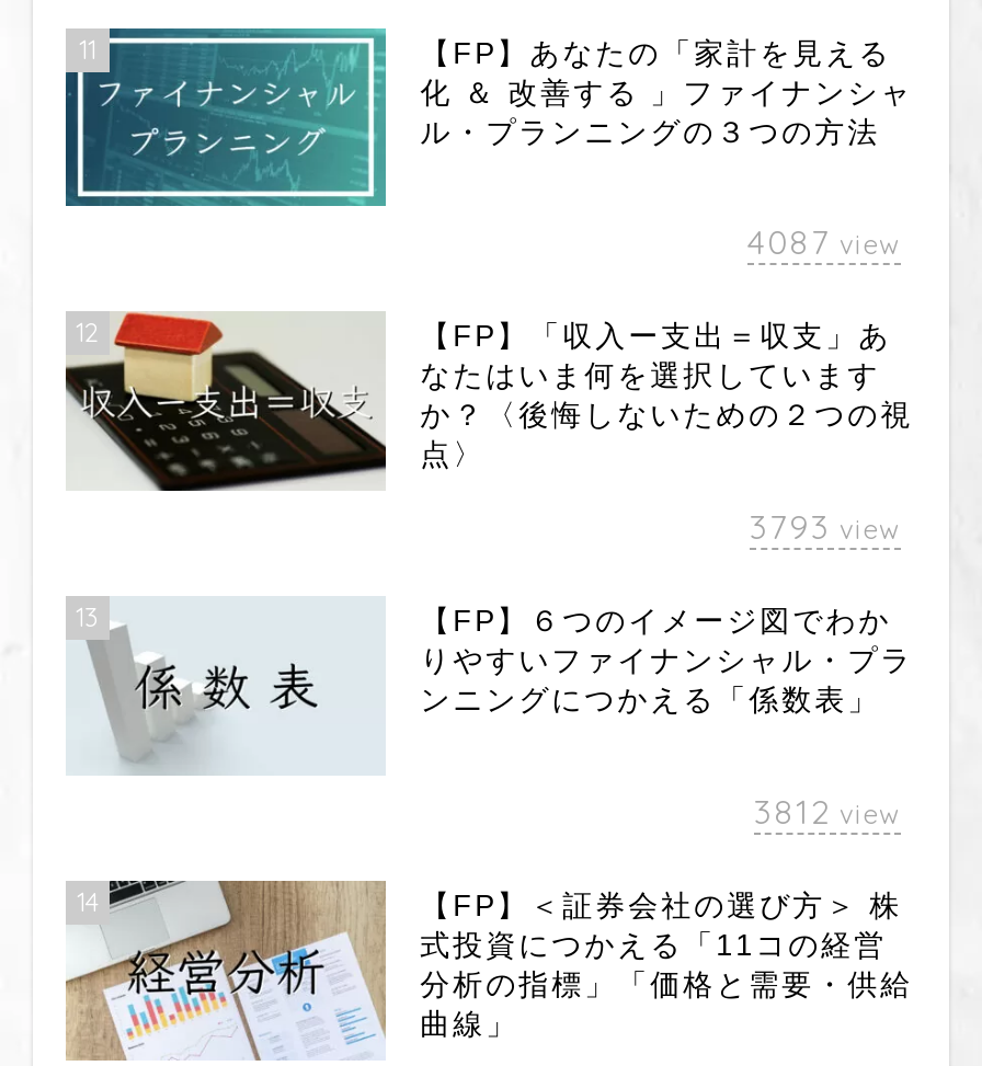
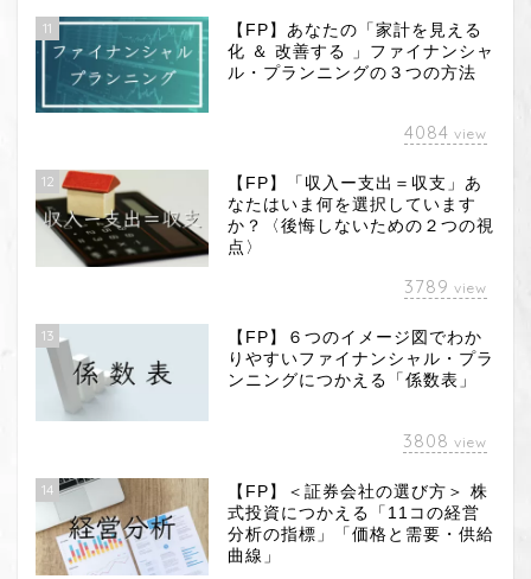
- 4087 view
+ 4084 view

- 3793 view
+ 3789 view

- 3812 view
+ 3808 view
